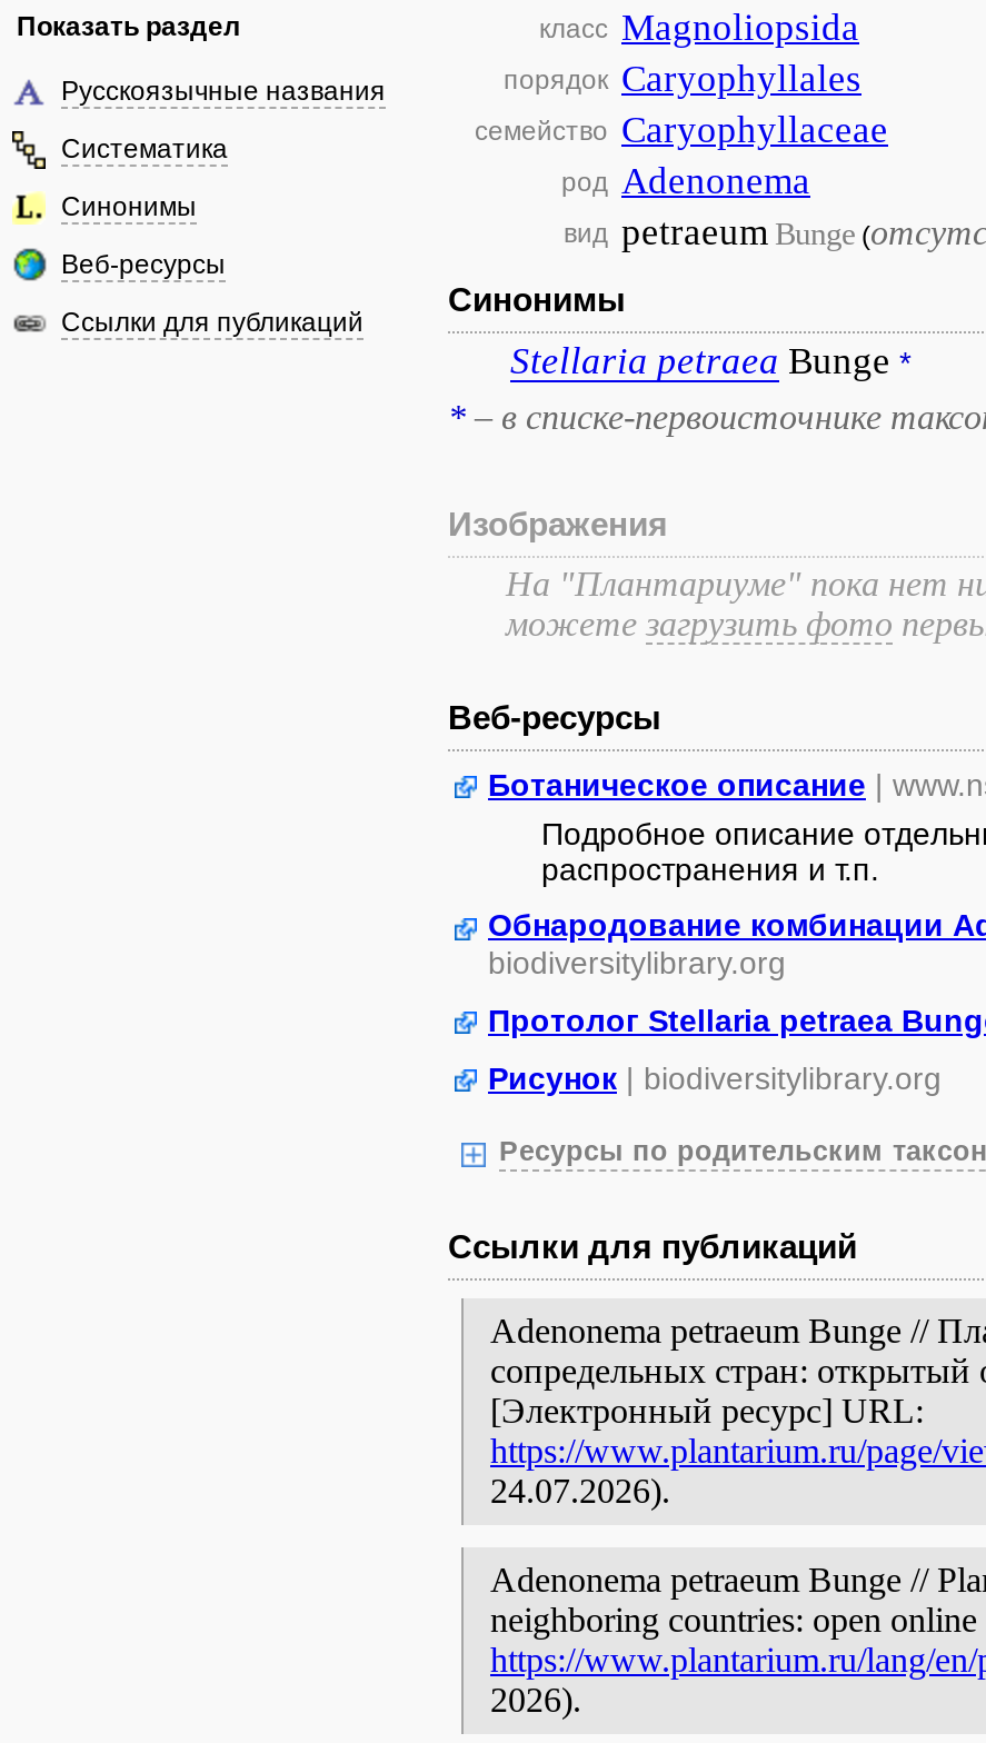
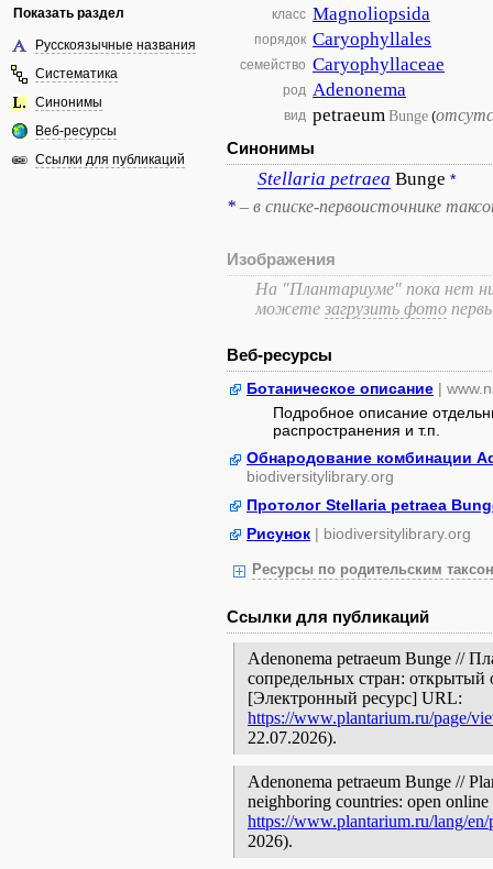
- 24.07.2026).
+ 22.07.2026).
